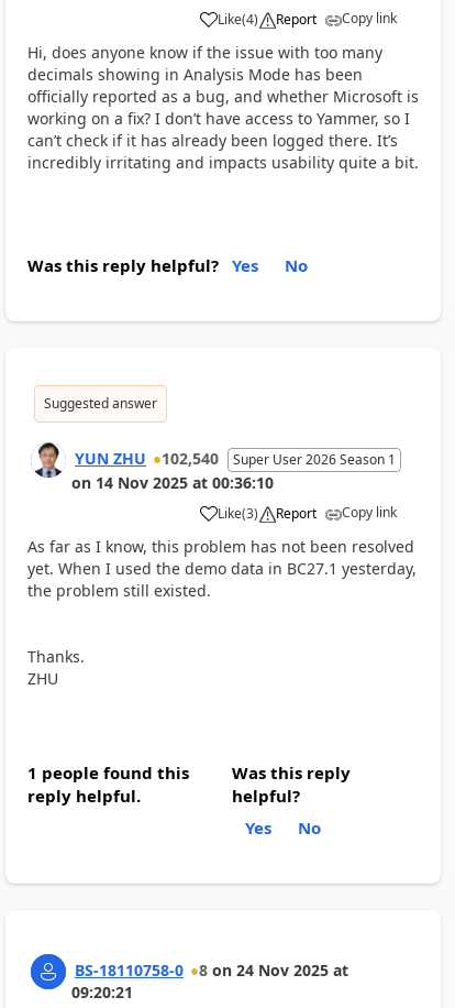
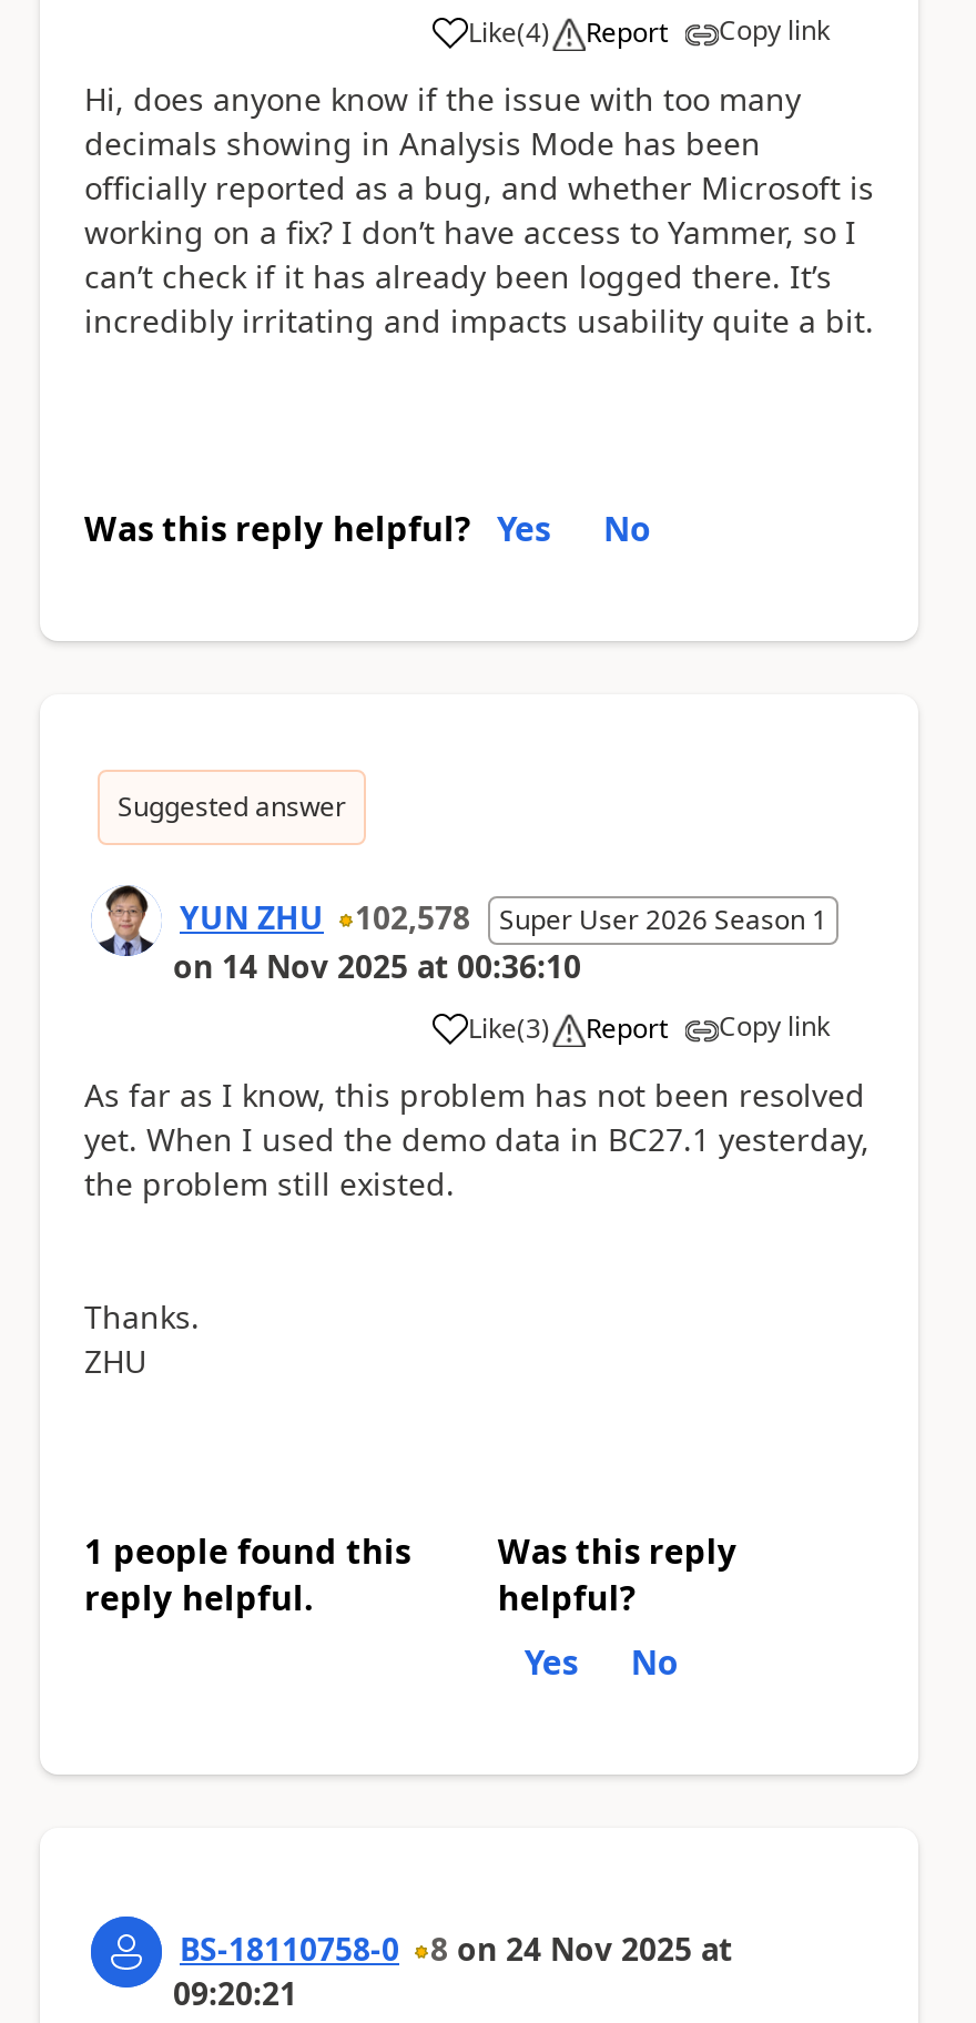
- YUN ZHU 102,540 Super User 2026 Season 1
+ YUN ZHU 102,578 Super User 2026 Season 1
